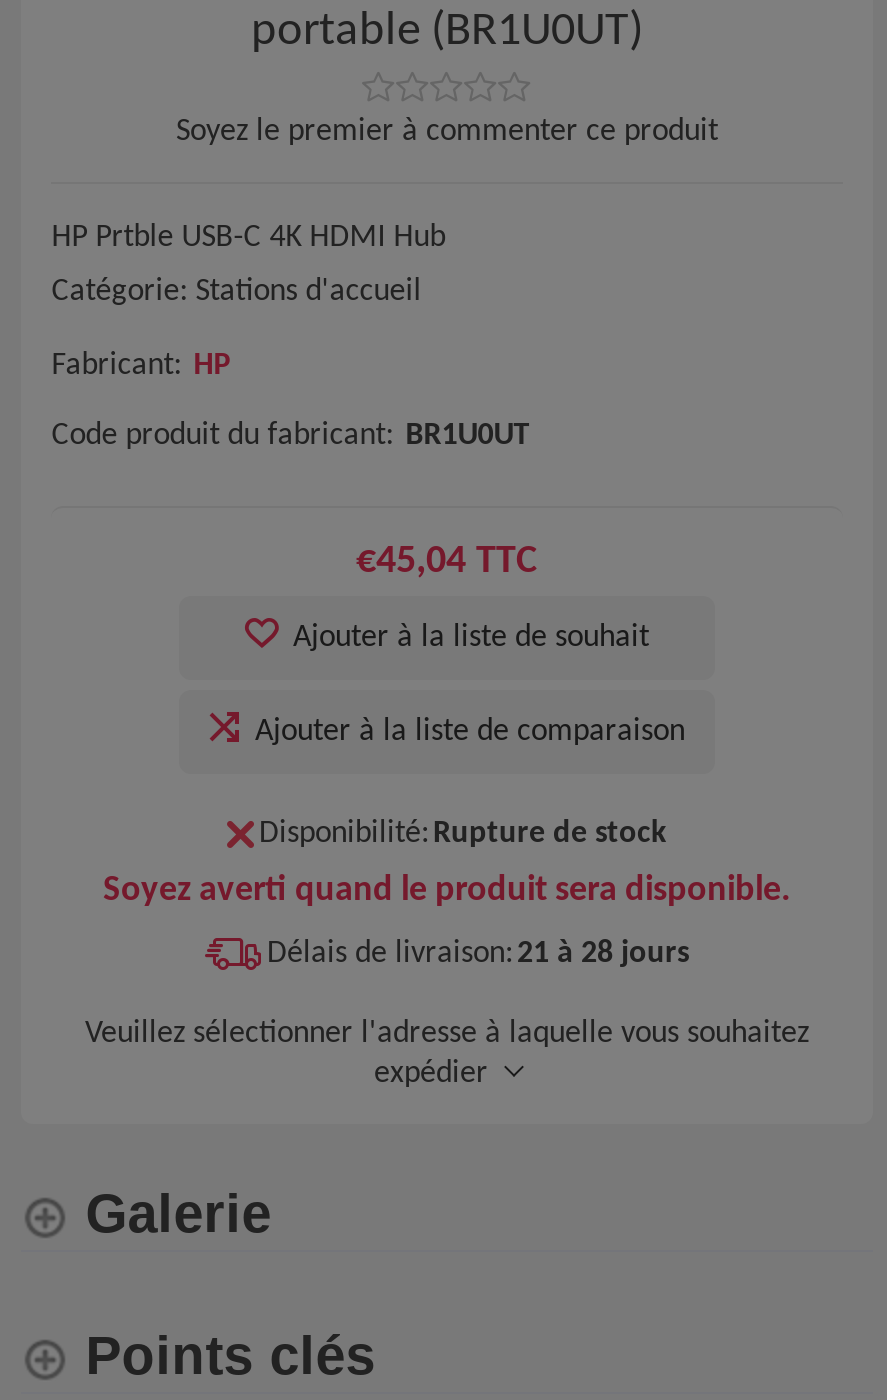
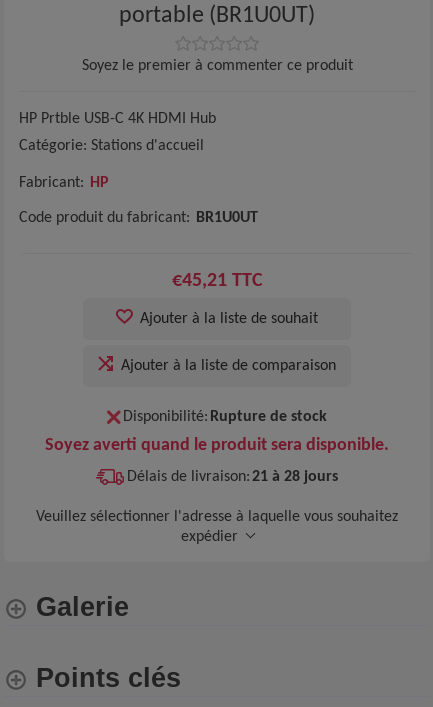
- €45,04 TTC
+ €45,21 TTC
